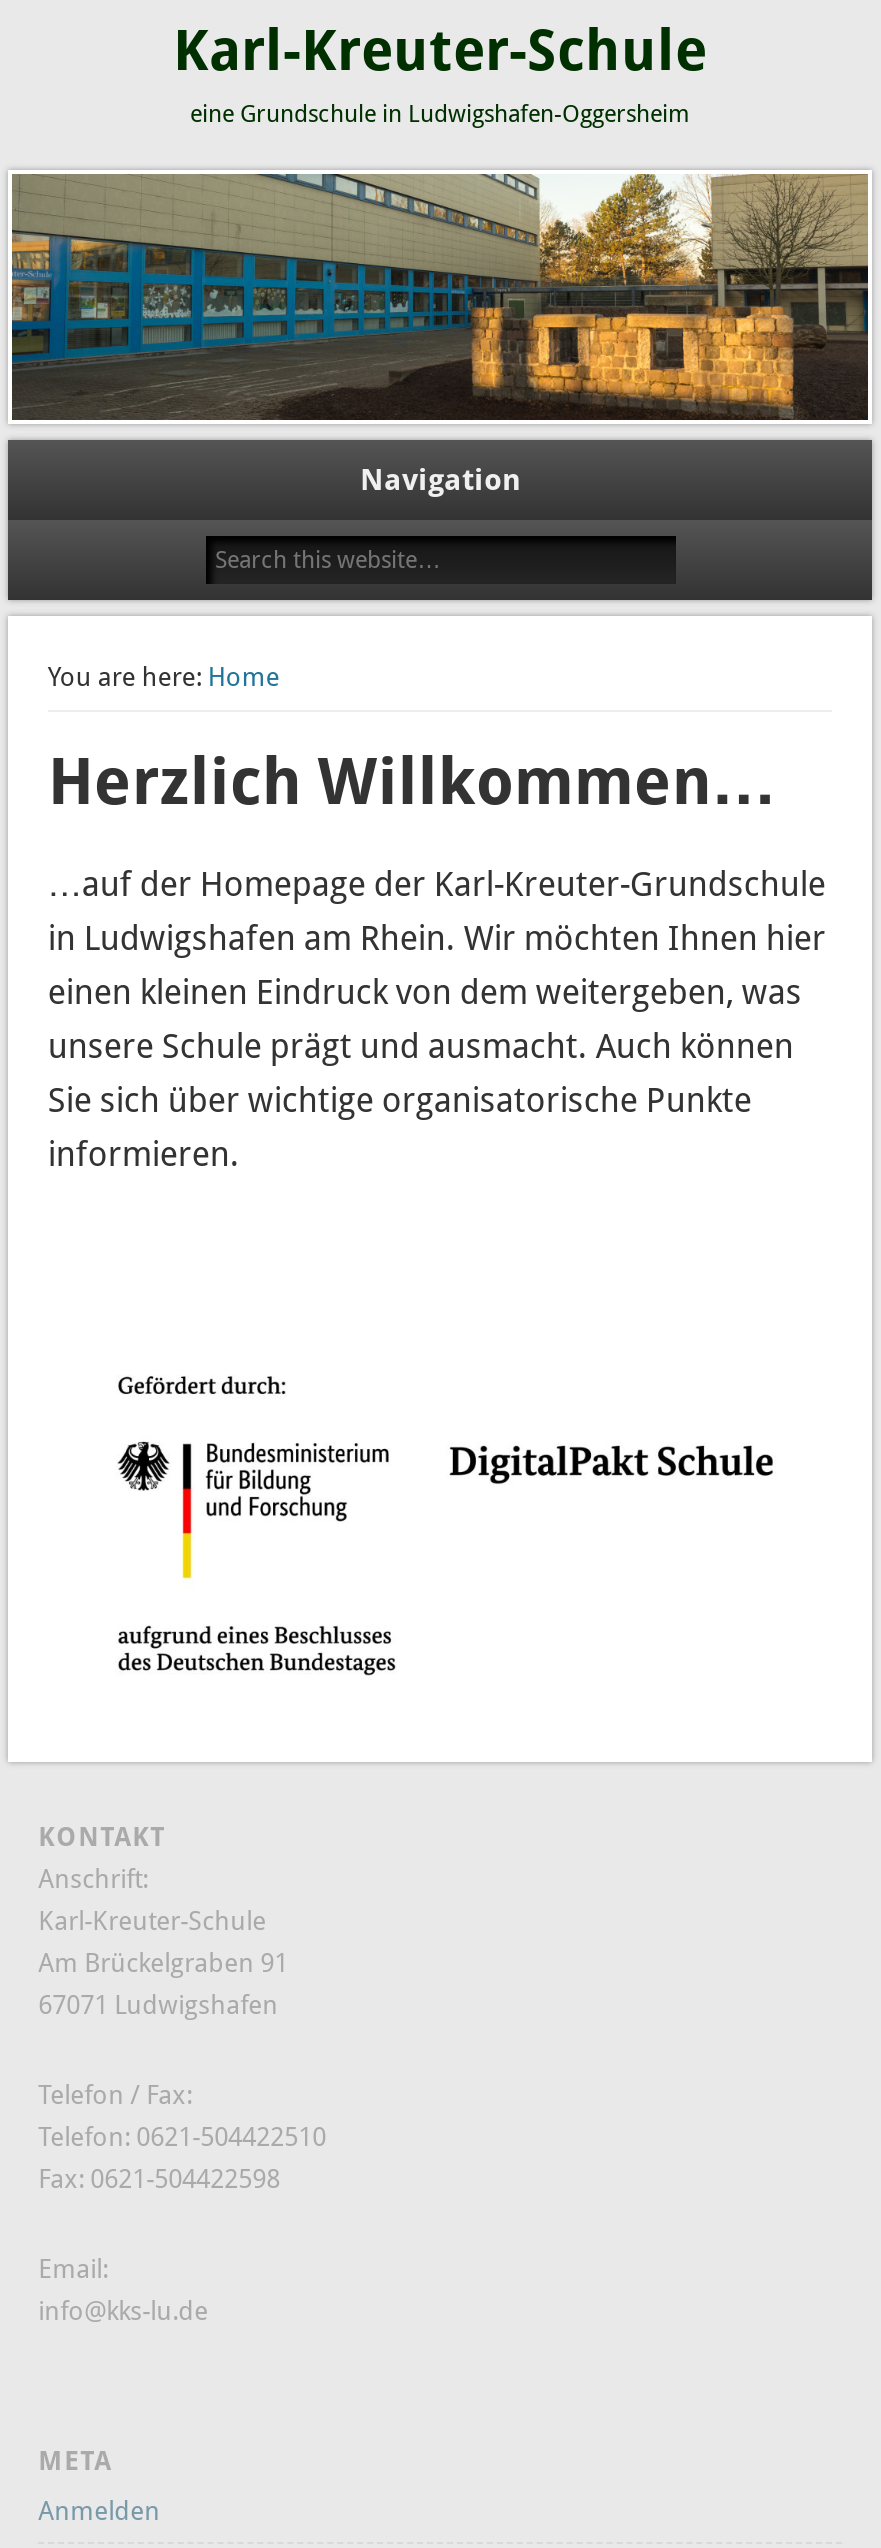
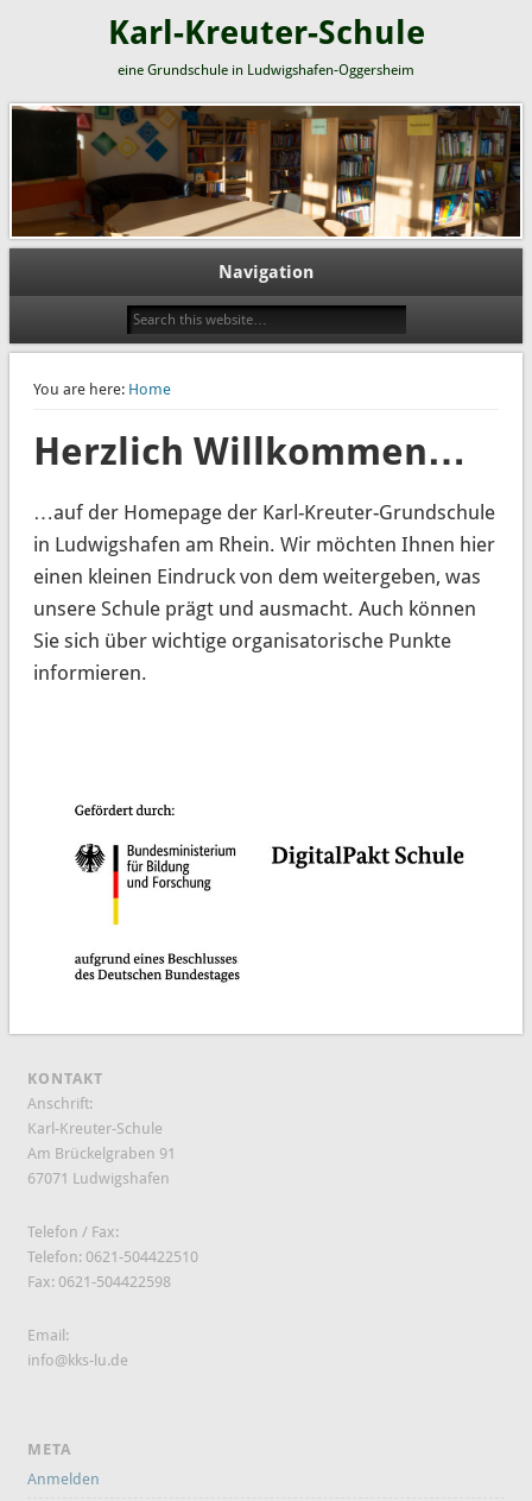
- [image]
+ [image]
